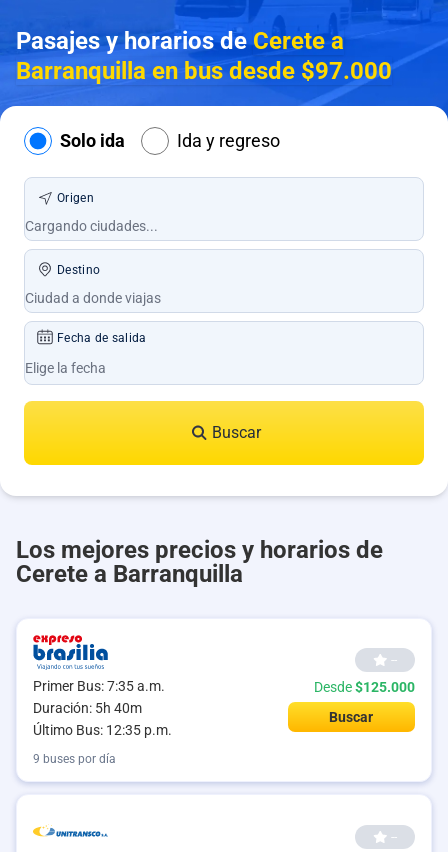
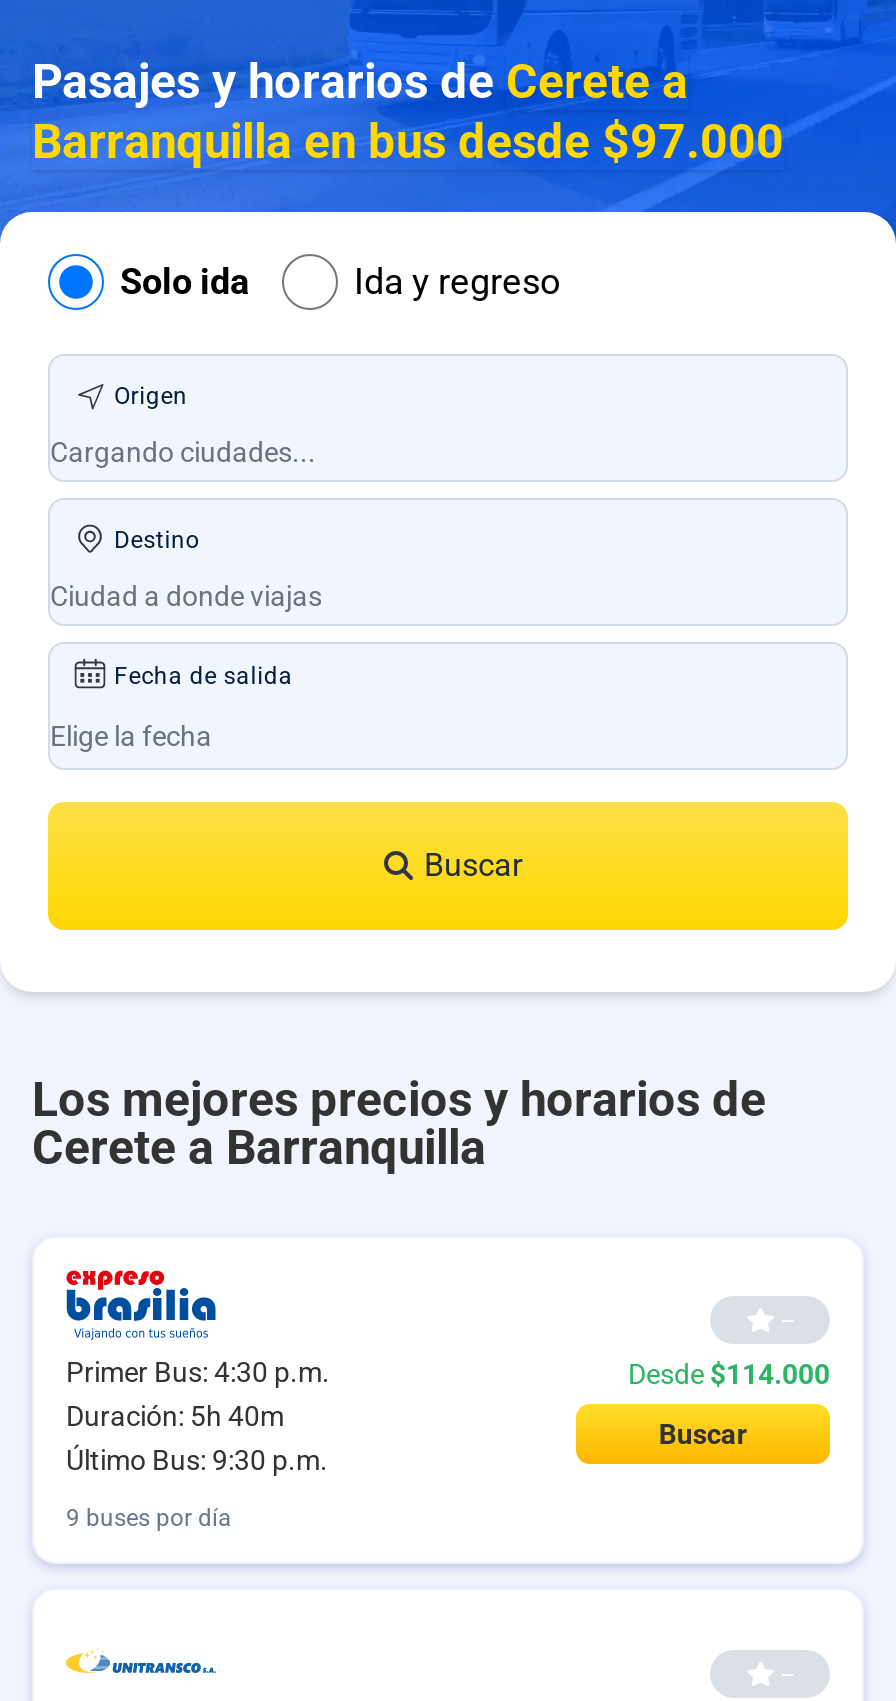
- Primer Bus: 7:35 a.m.
+ Primer Bus: 4:30 p.m.

- Desde $125.000
+ Desde $114.000

- Último Bus: 12:35 p.m.
+ Último Bus: 9:30 p.m.
